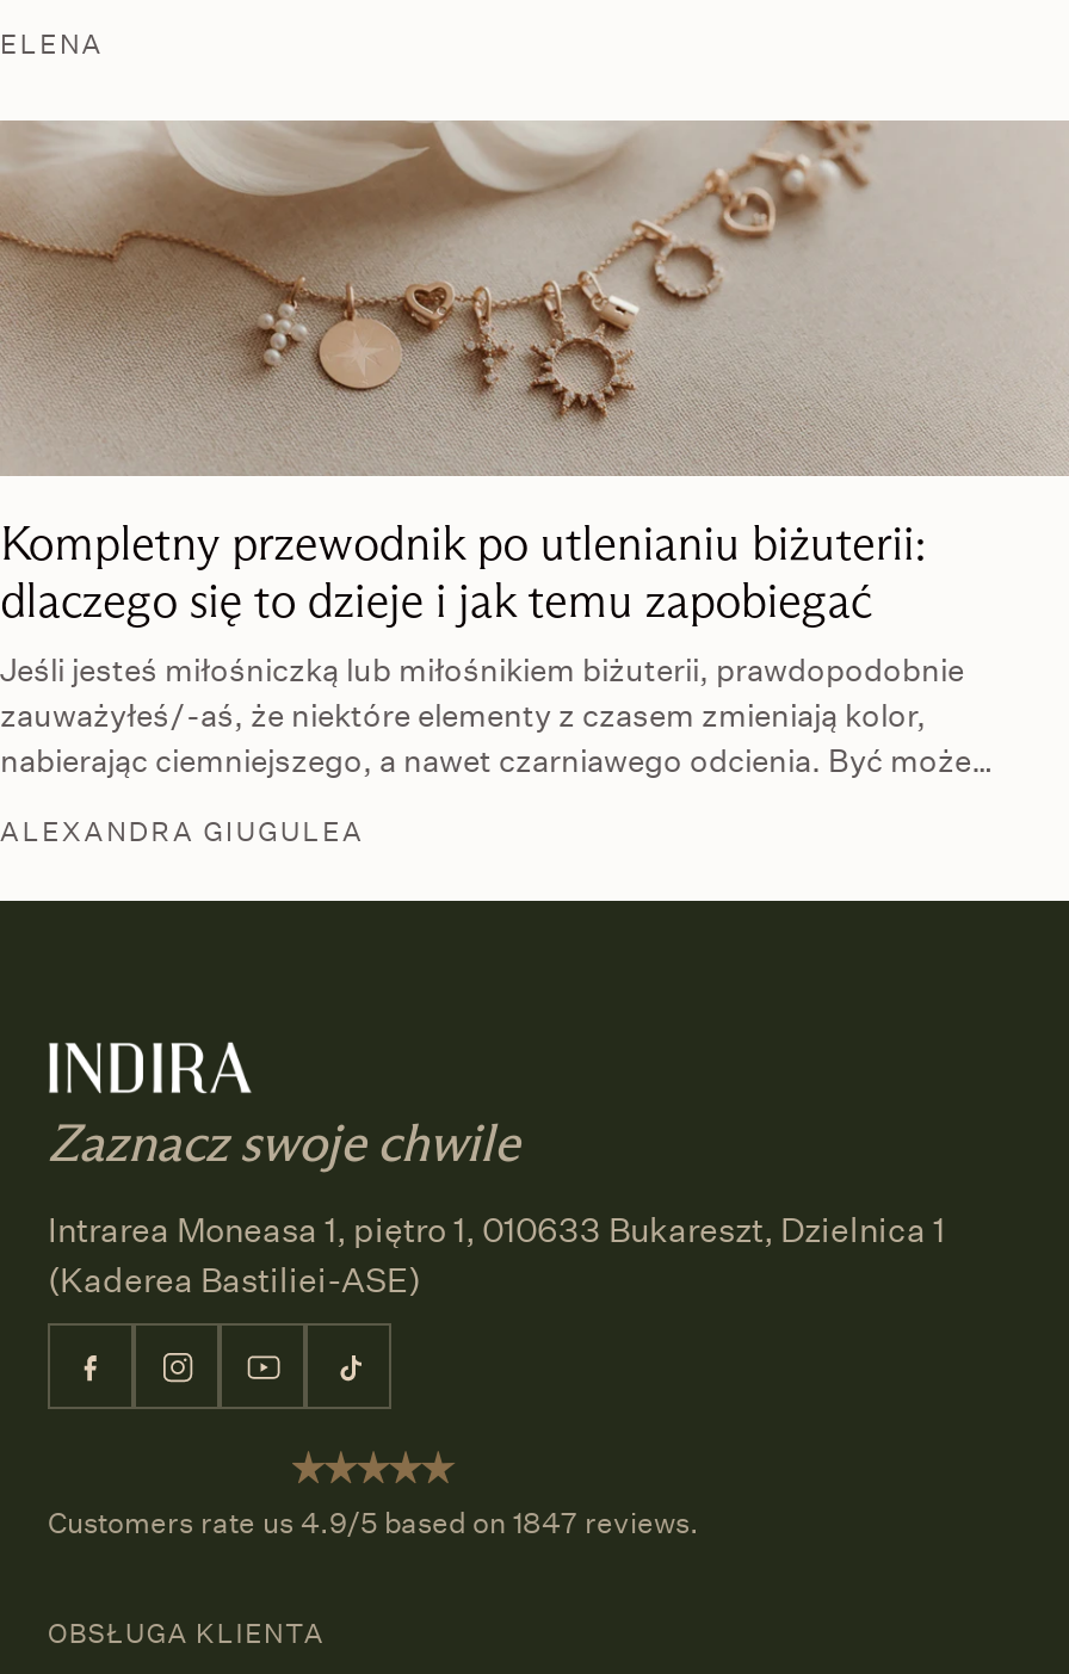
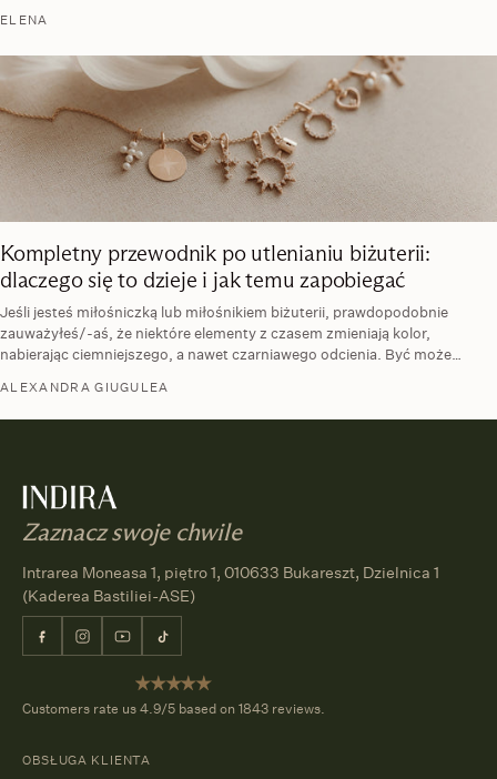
- Customers rate us 4.9/5 based on 1847 reviews.
+ Customers rate us 4.9/5 based on 1843 reviews.
